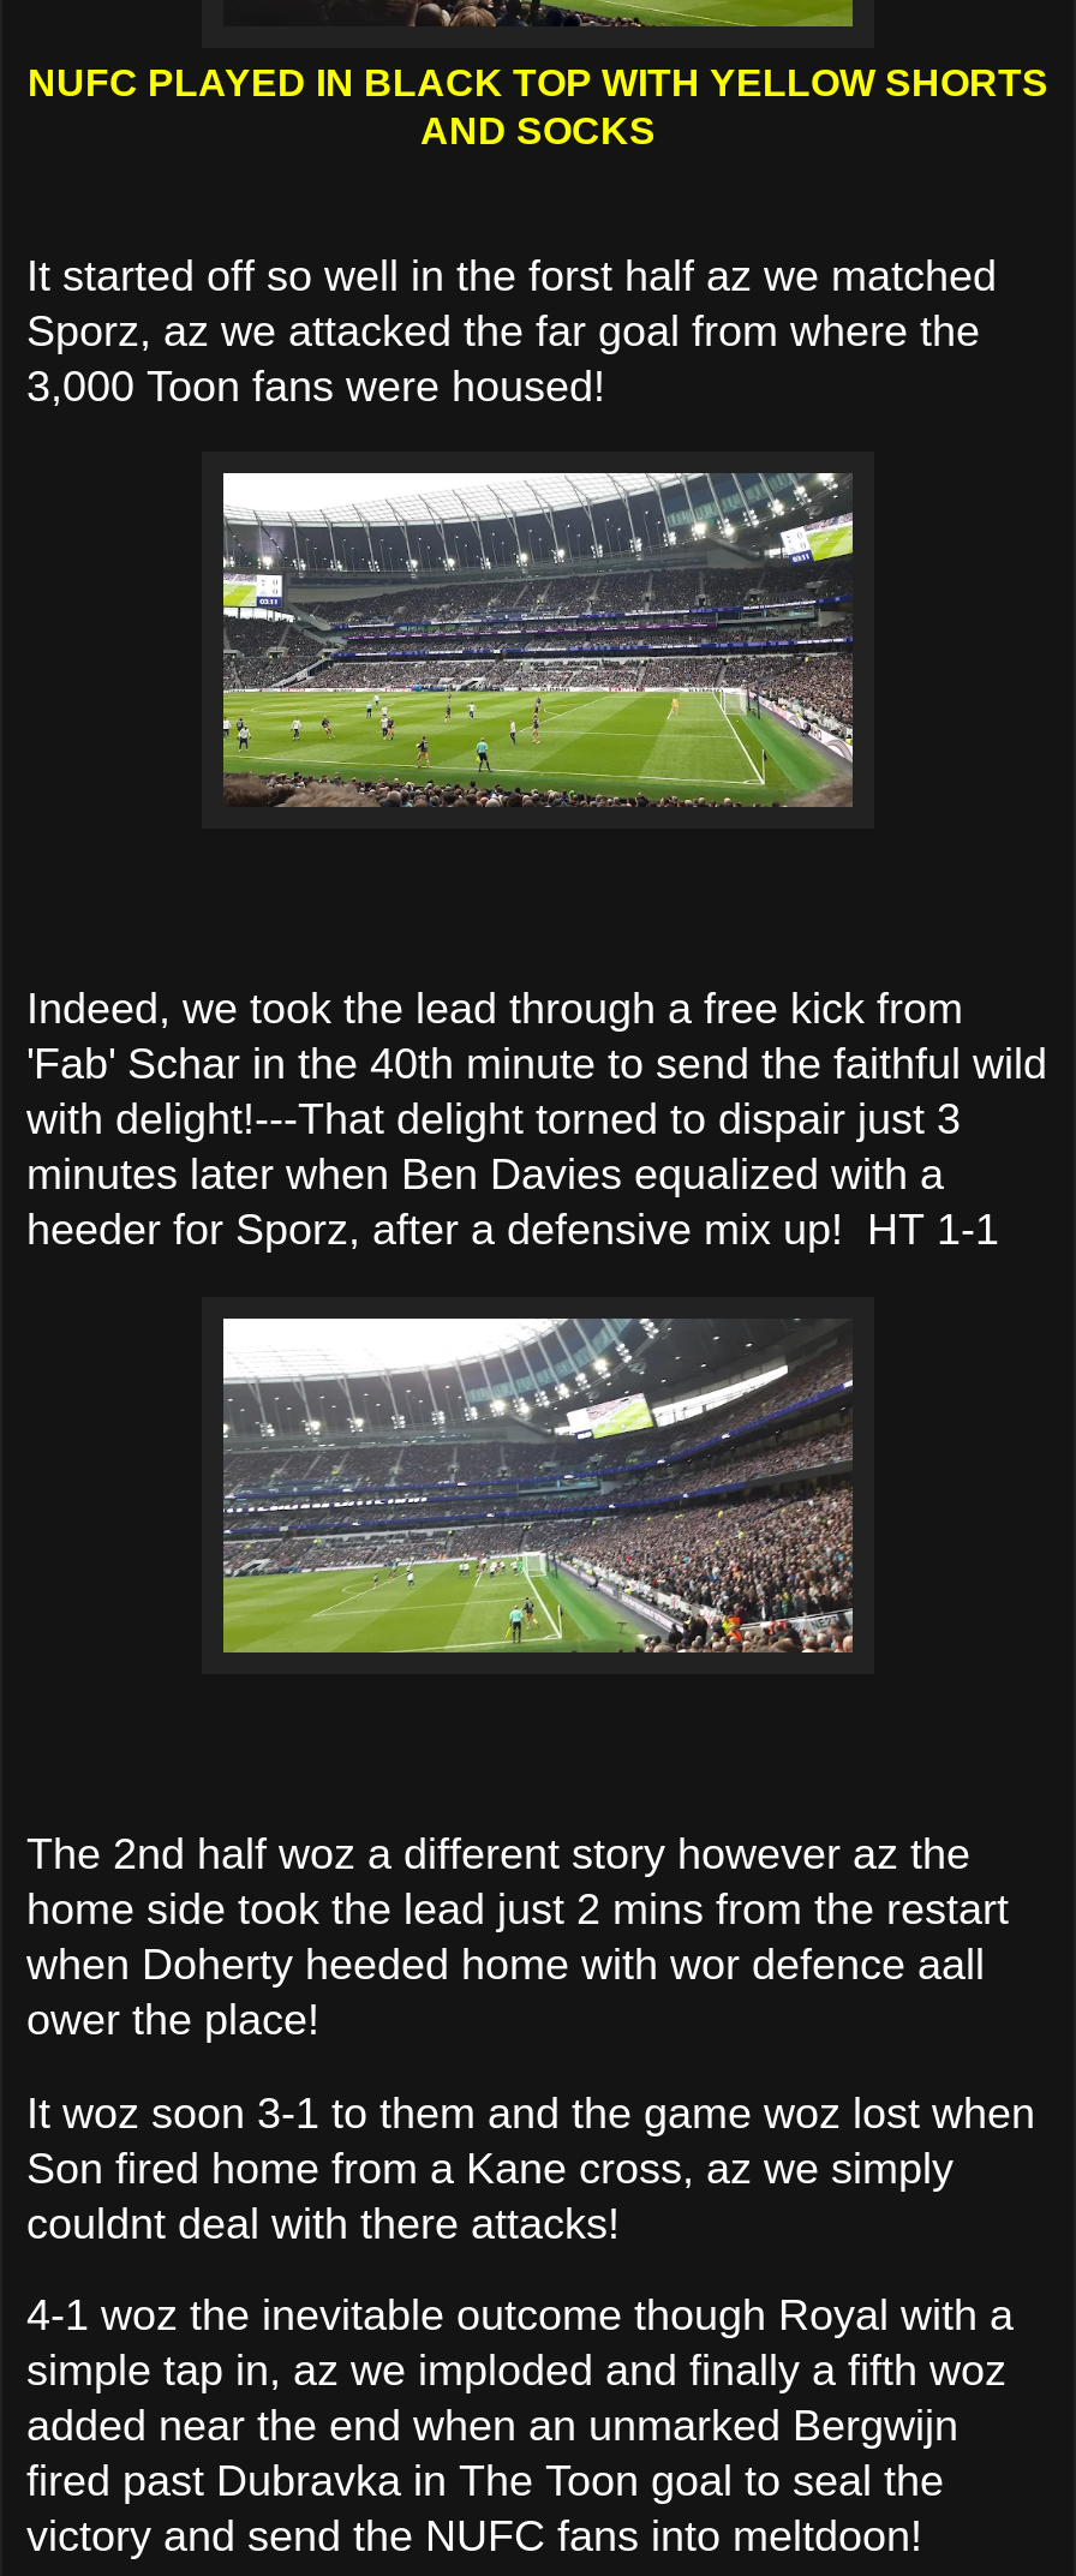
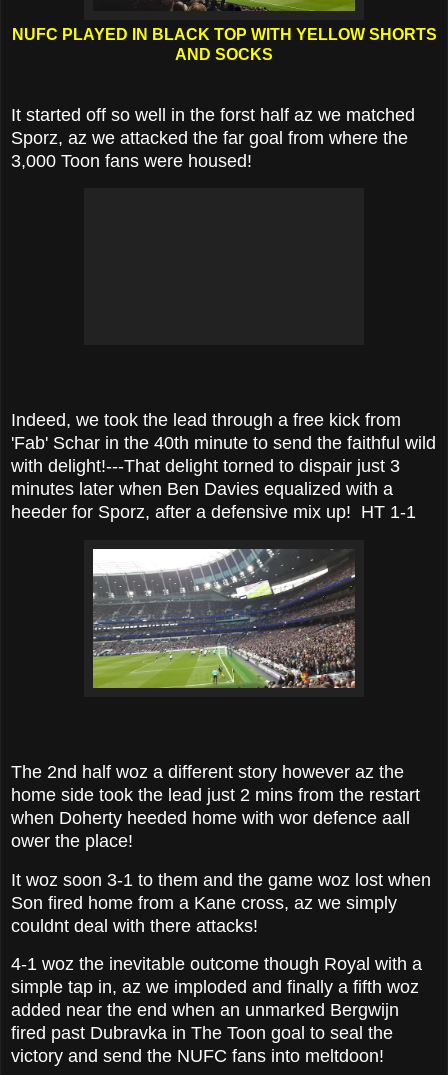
- [image]
